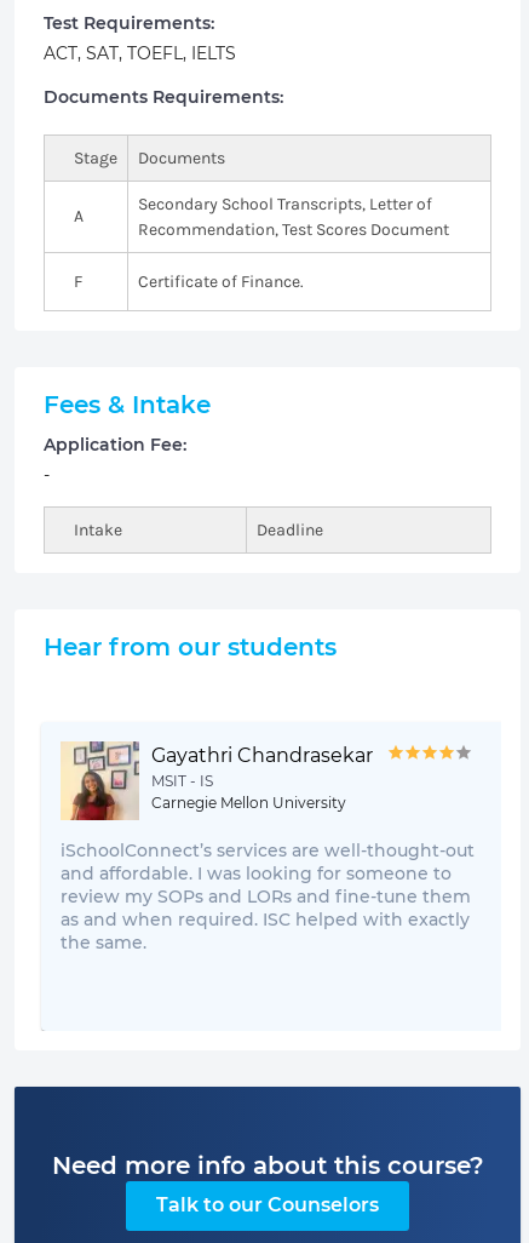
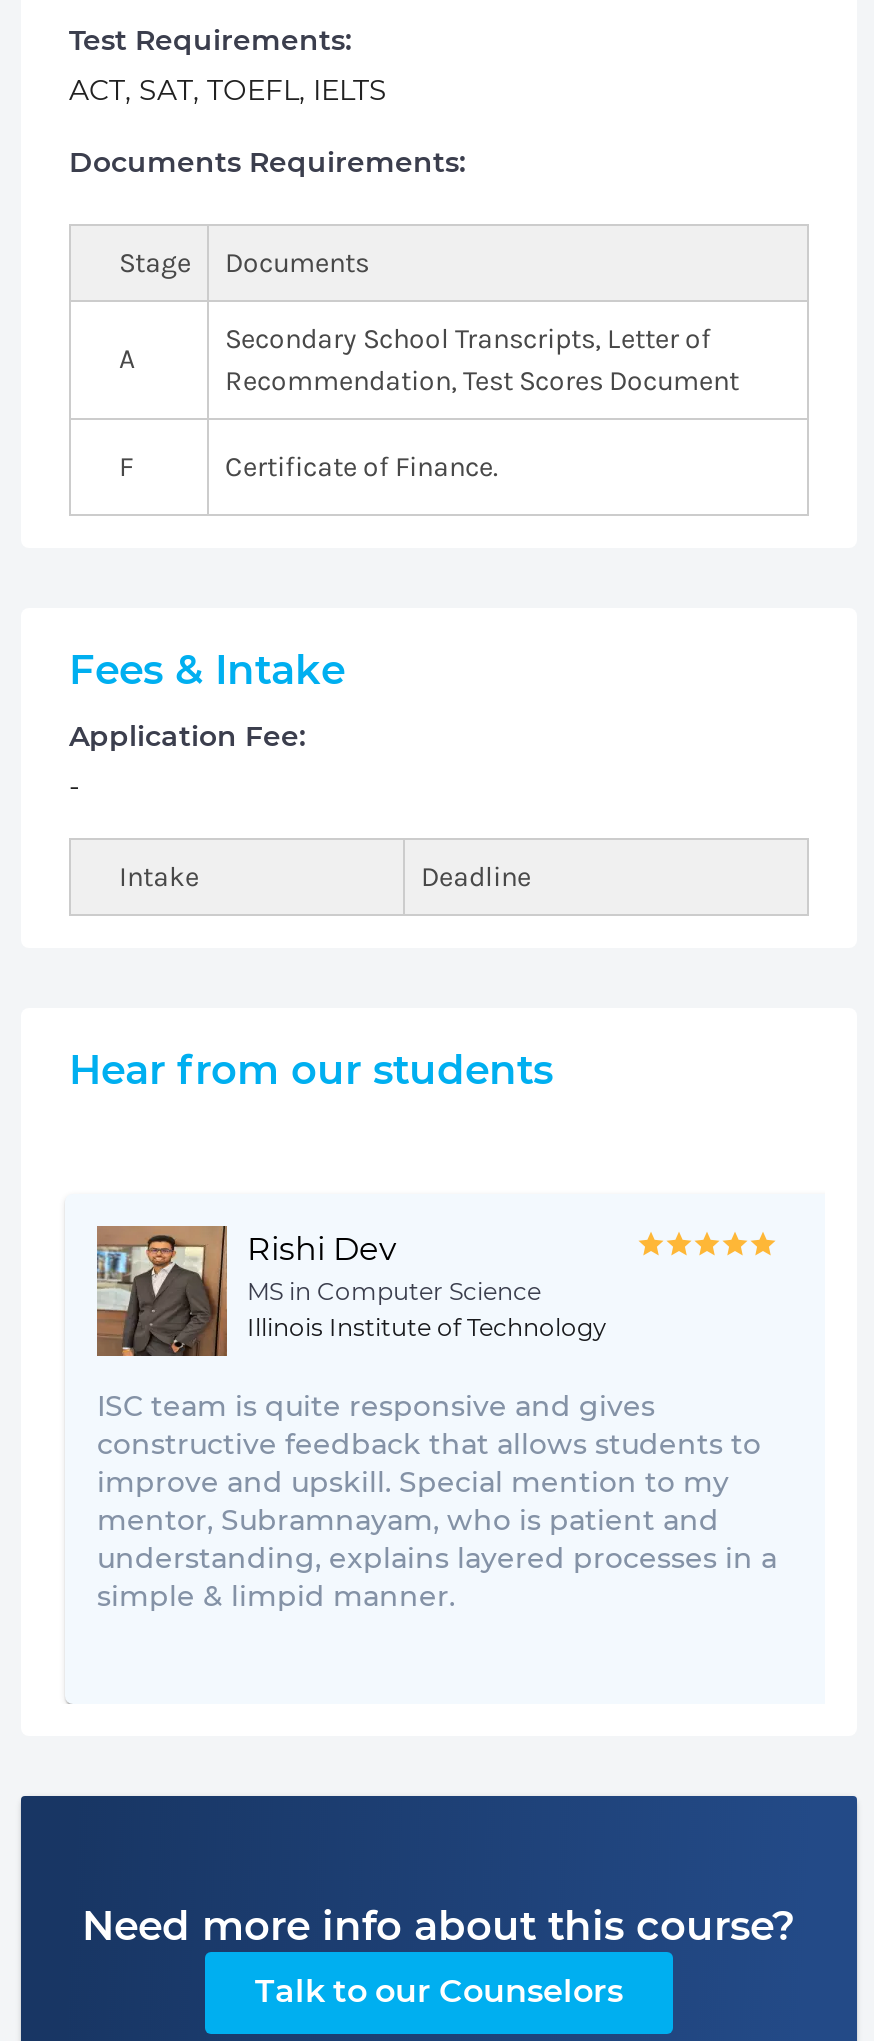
- [image]
- Gayathri Chandrasekar
- MSIT - IS
- Carnegie Mellon University
+ [image]
+ Rishi Dev
+ MS in Computer Science
+ Illinois Institute of Technology

- iSchoolConnect’s services are well-thought-out
- and affordable. I was looking for someone to
- review my SOPs and LORs and fine-tune them
- as and when required. ISC helped with exactly
- the same.
+ ISC team is quite responsive and gives
+ constructive feedback that allows students to
+ improve and upskill. Special mention to my
+ mentor, Subramnayam, who is patient and
+ understanding, explains layered processes in a
+ simple & limpid manner.
